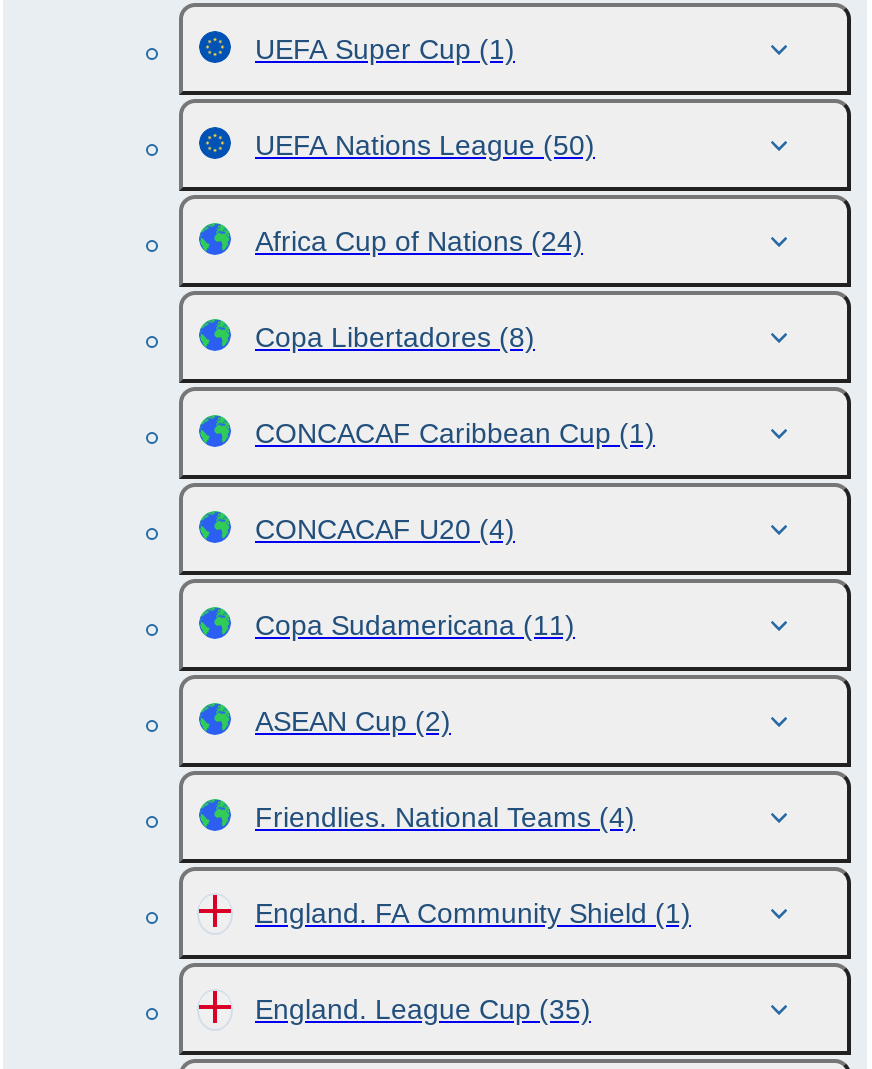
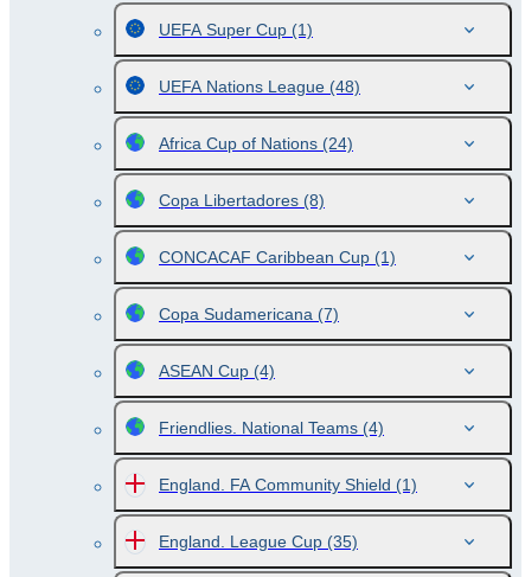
- UEFA Nations League (50)
+ UEFA Nations League (48)

- CONCACAF U20 (4)
- Copa Sudamericana (11)
- ASEAN Cup (2)
+ Copa Sudamericana (7)
+ ASEAN Cup (4)
